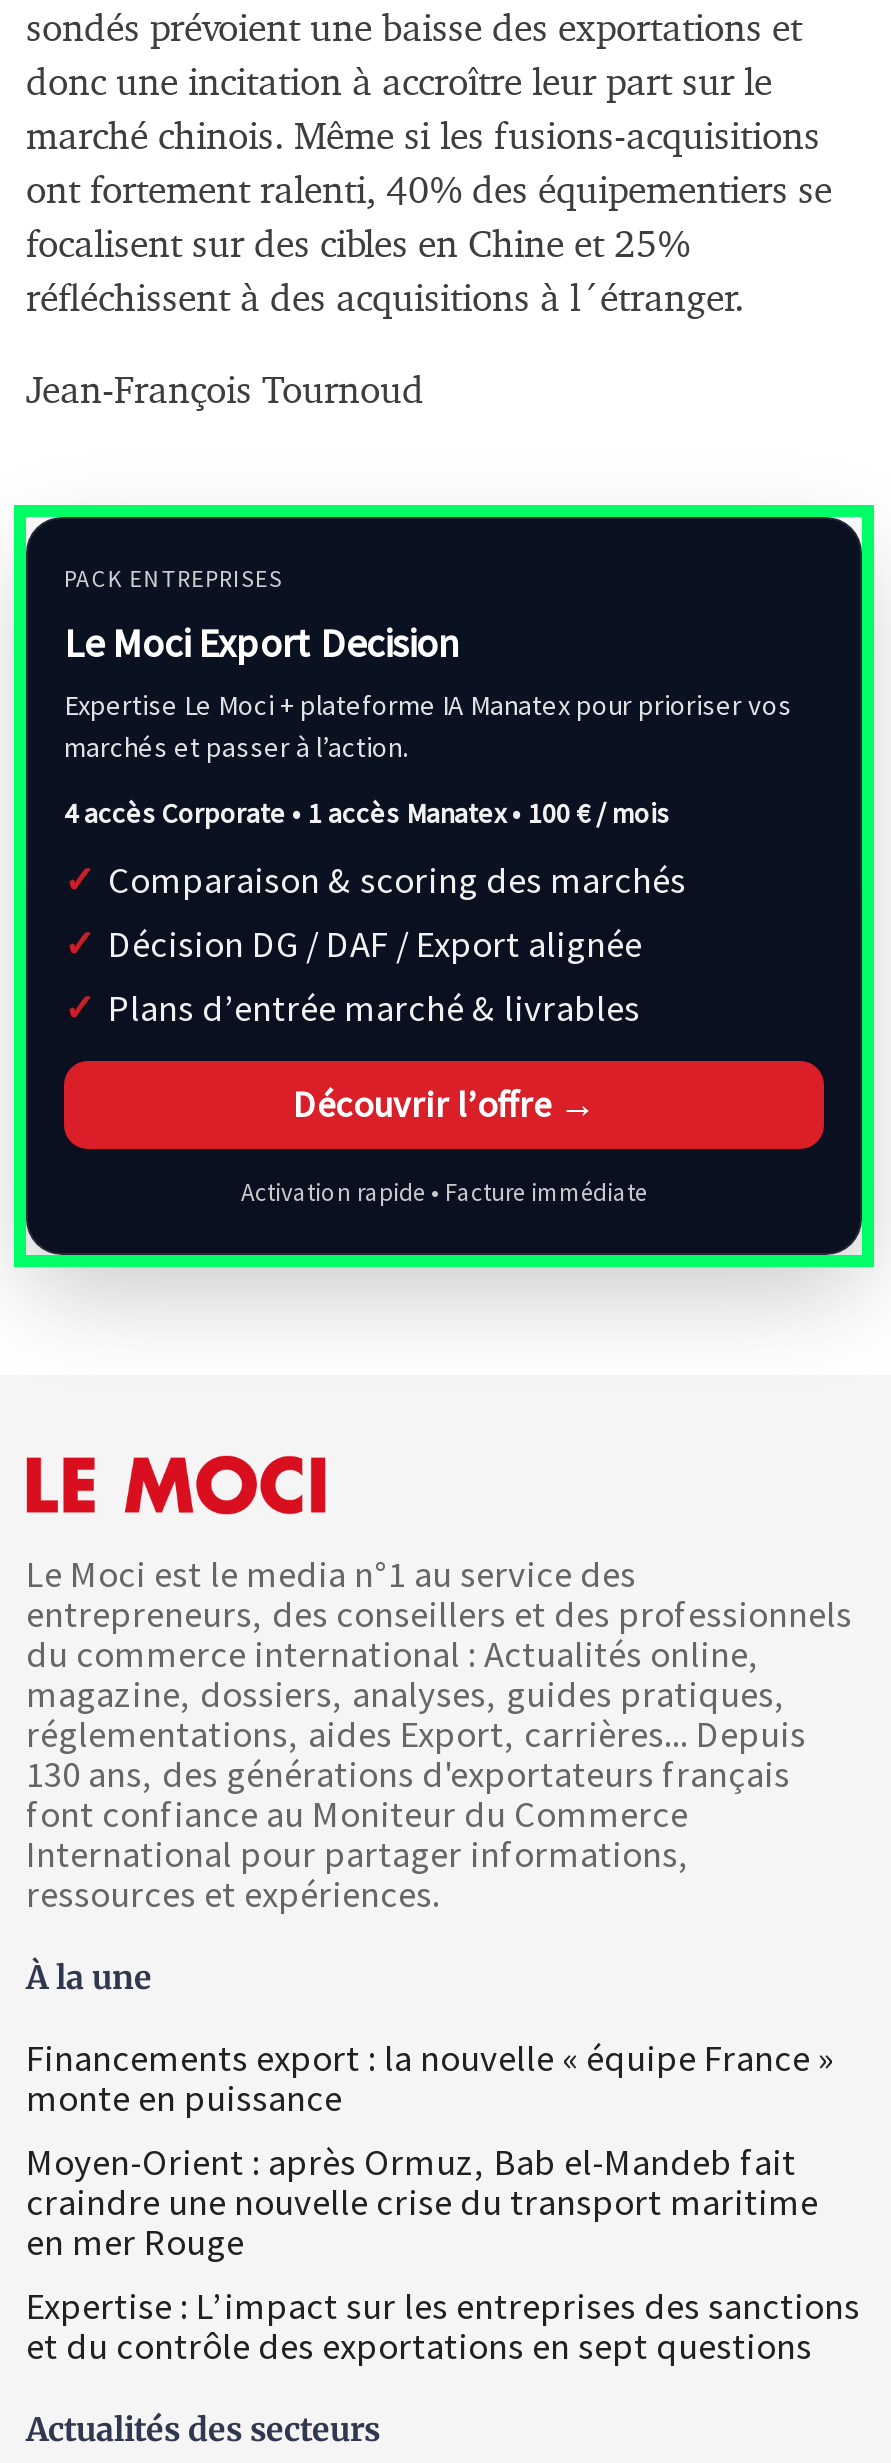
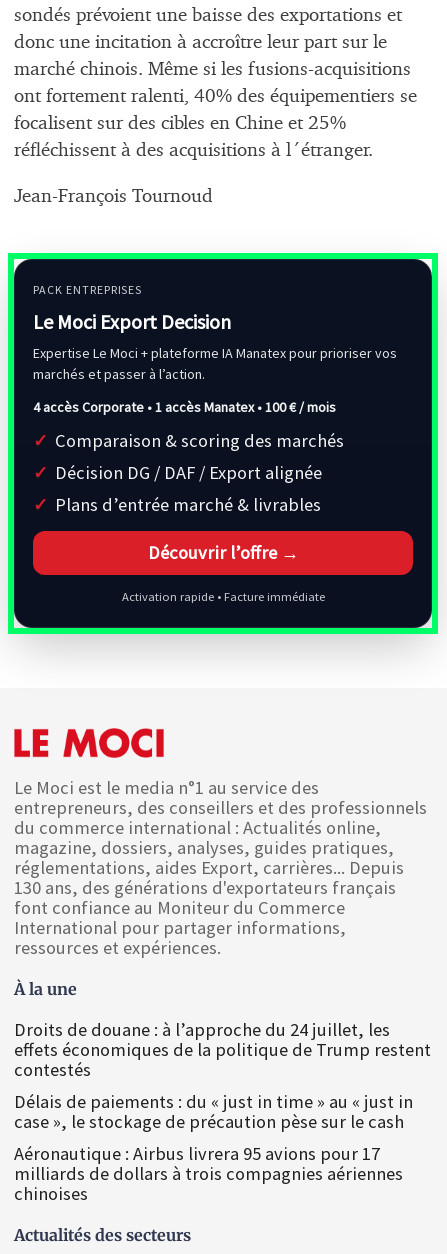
- Financements export : la nouvelle « équipe France »
- monte en puissance
- Moyen-Orient : après Ormuz, Bab el-Mandeb fait
- craindre une nouvelle crise du transport maritime
- en mer Rouge
- Expertise : L’impact sur les entreprises des sanctions
- et du contrôle des exportations en sept questions
+ Droits de douane : à l’approche du 24 juillet, les
+ effets économiques de la politique de Trump restent
+ contestés
+ Délais de paiements : du « just in time » au « just in
+ case », le stockage de précaution pèse sur le cash
+ Aéronautique : Airbus livrera 95 avions pour 17
+ milliards de dollars à trois compagnies aériennes
+ chinoises
